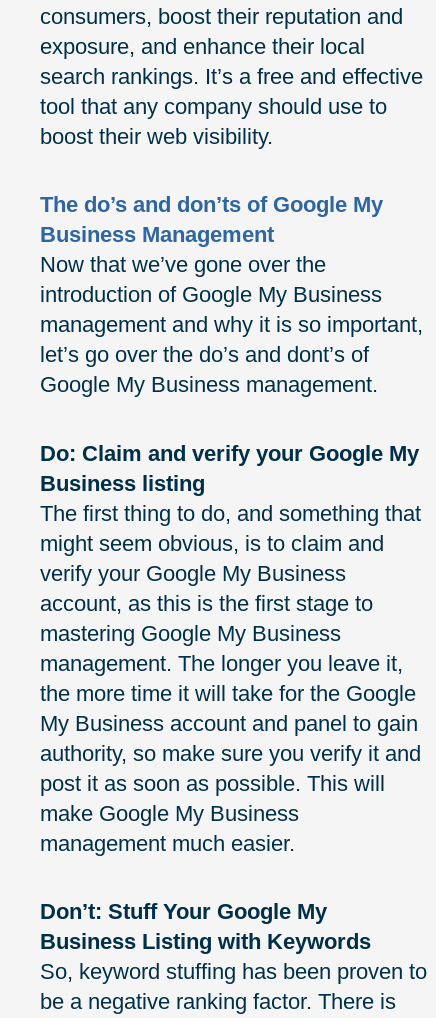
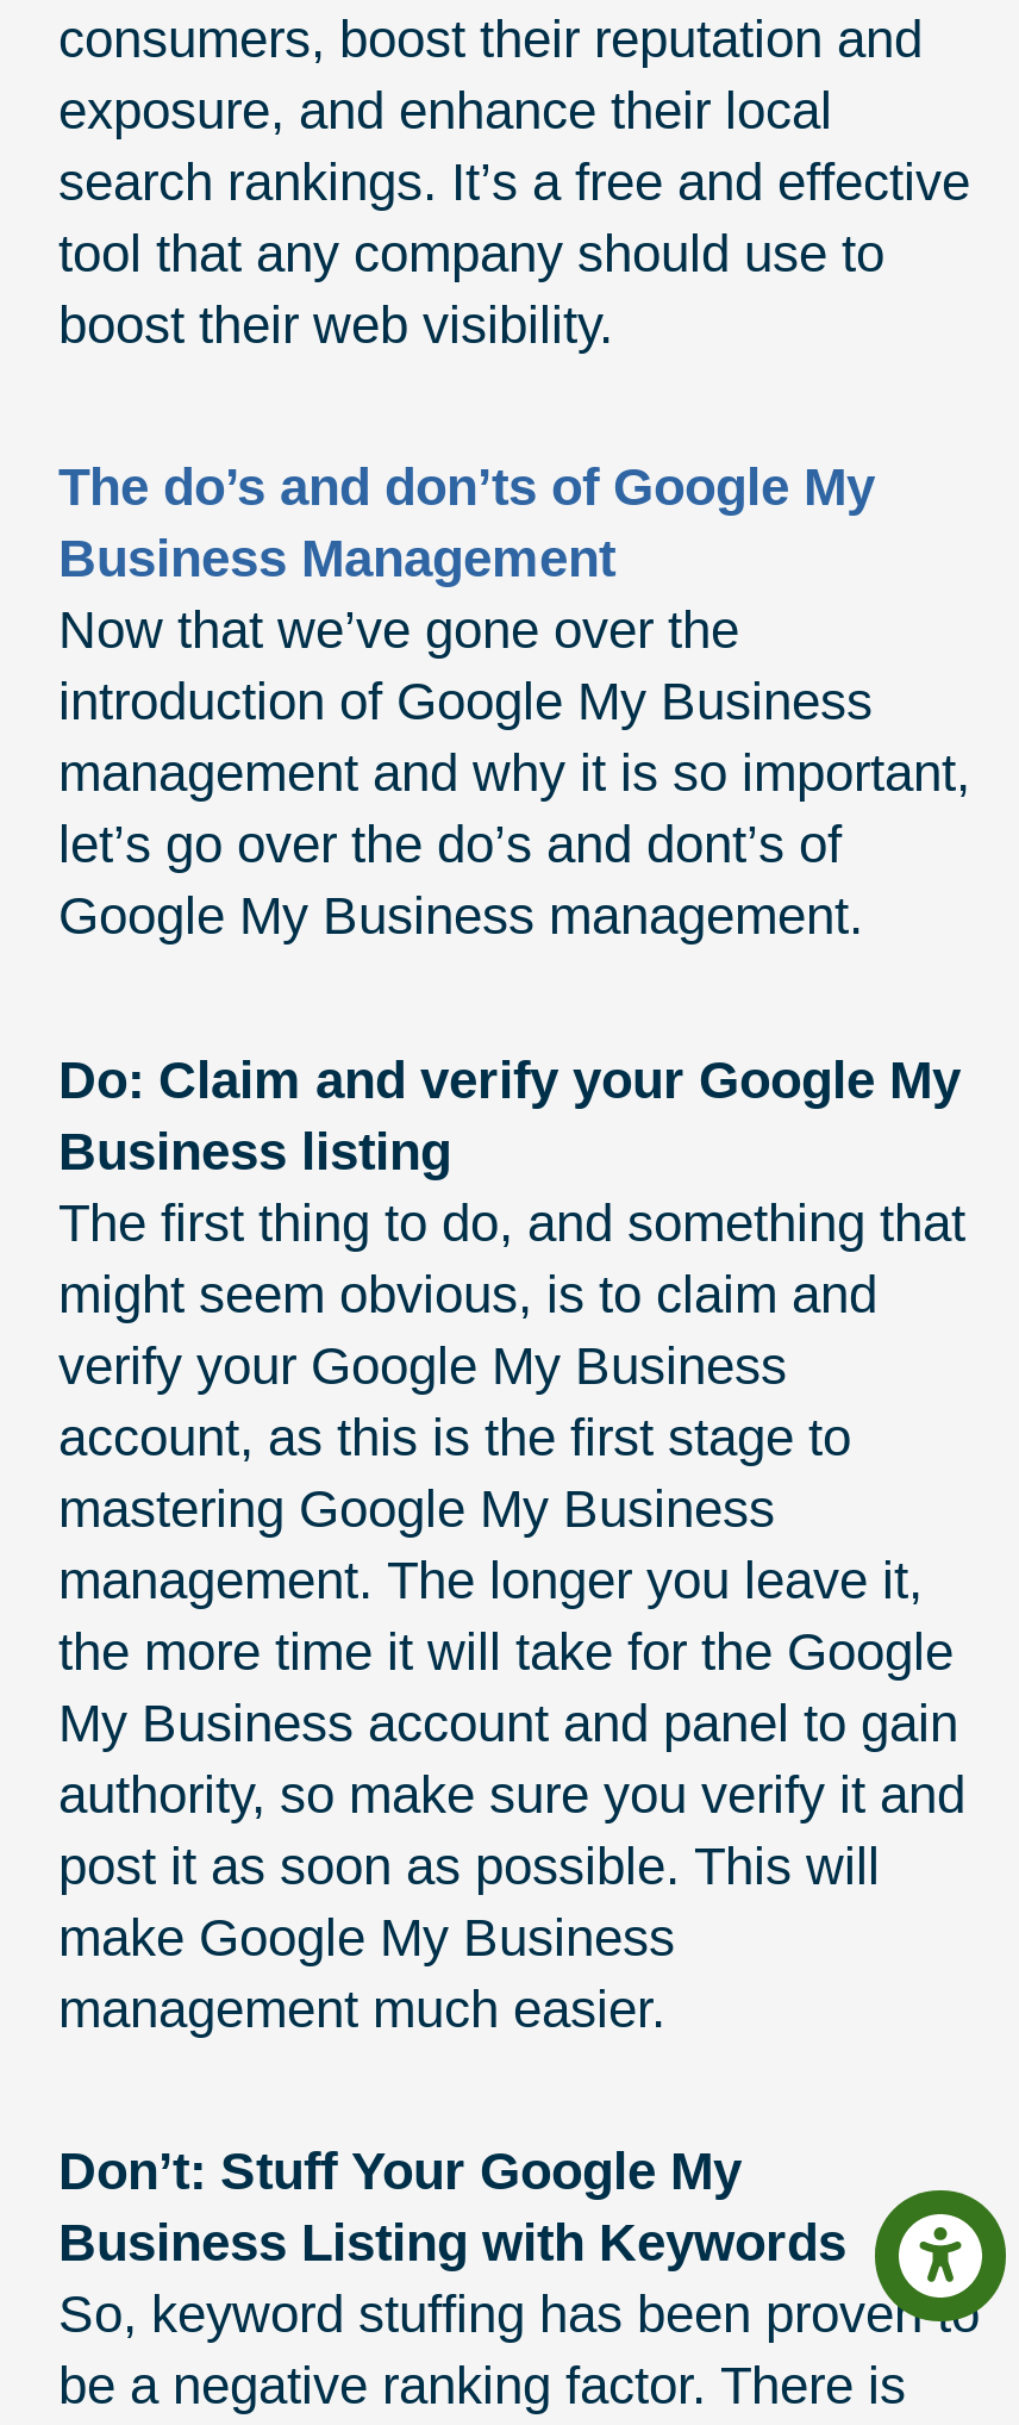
+ [image]
